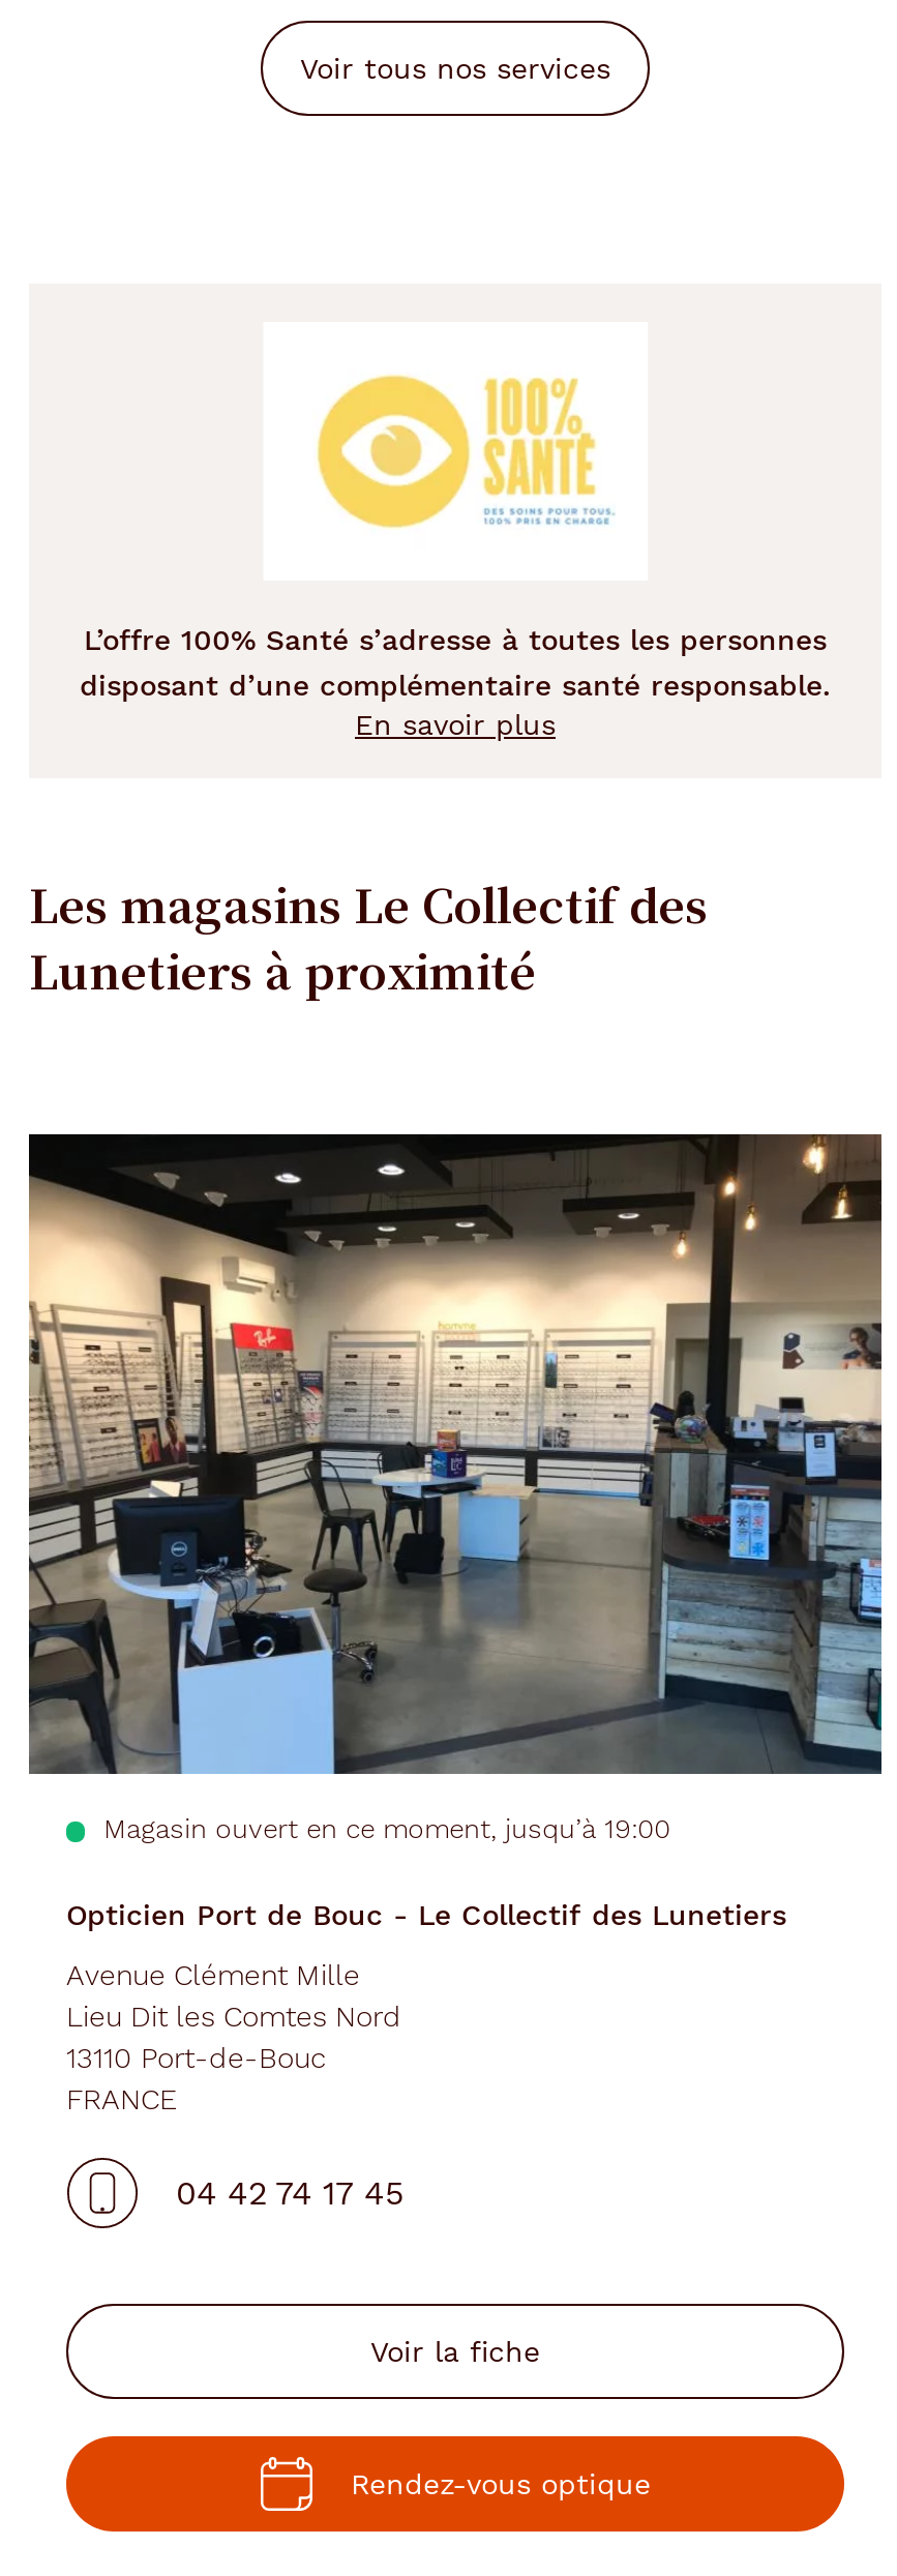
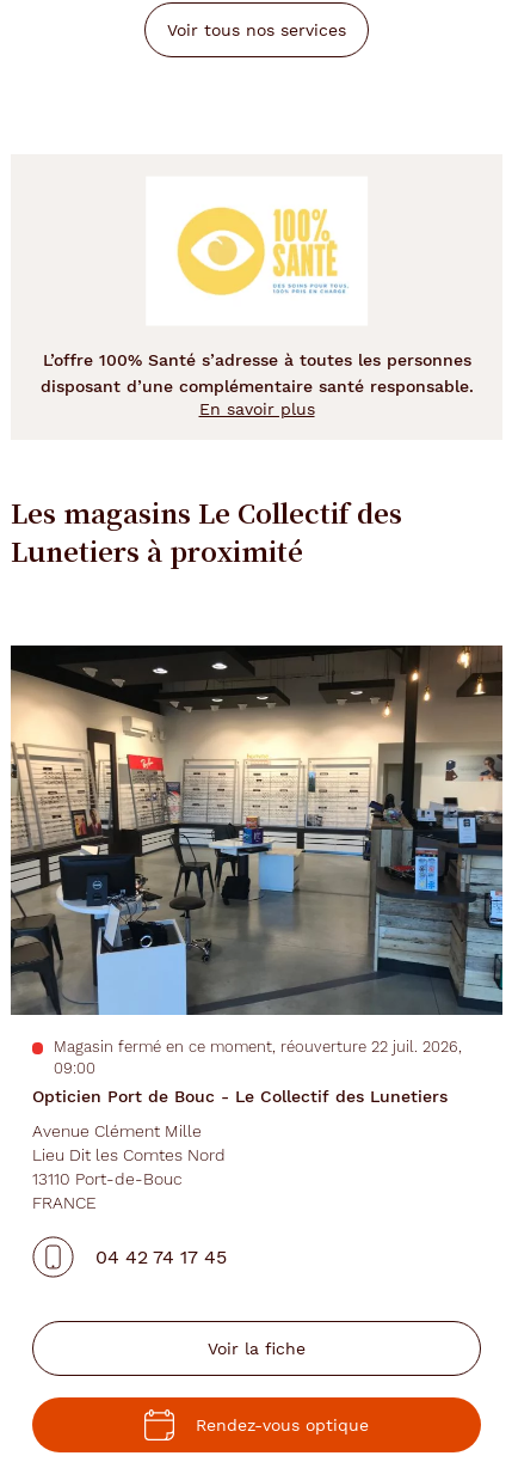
- Magasin ouvert en ce moment, jusqu’à 19:00
+ Magasin fermé en ce moment, réouverture 22 juil. 2026,
+ 09:00
